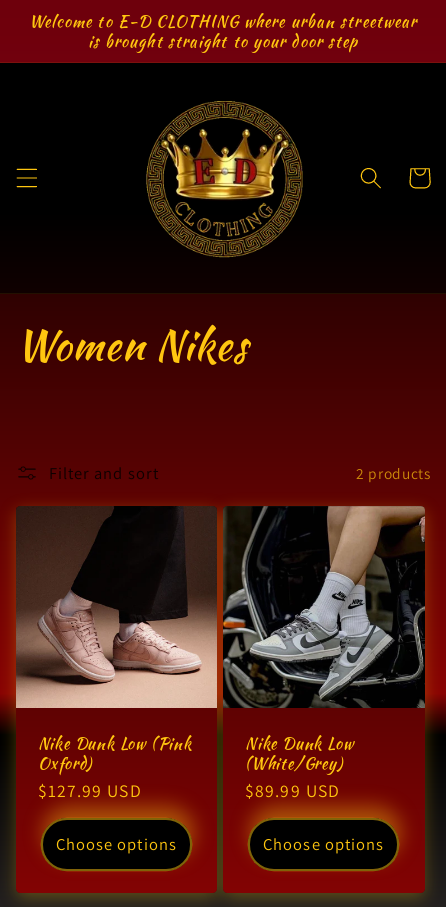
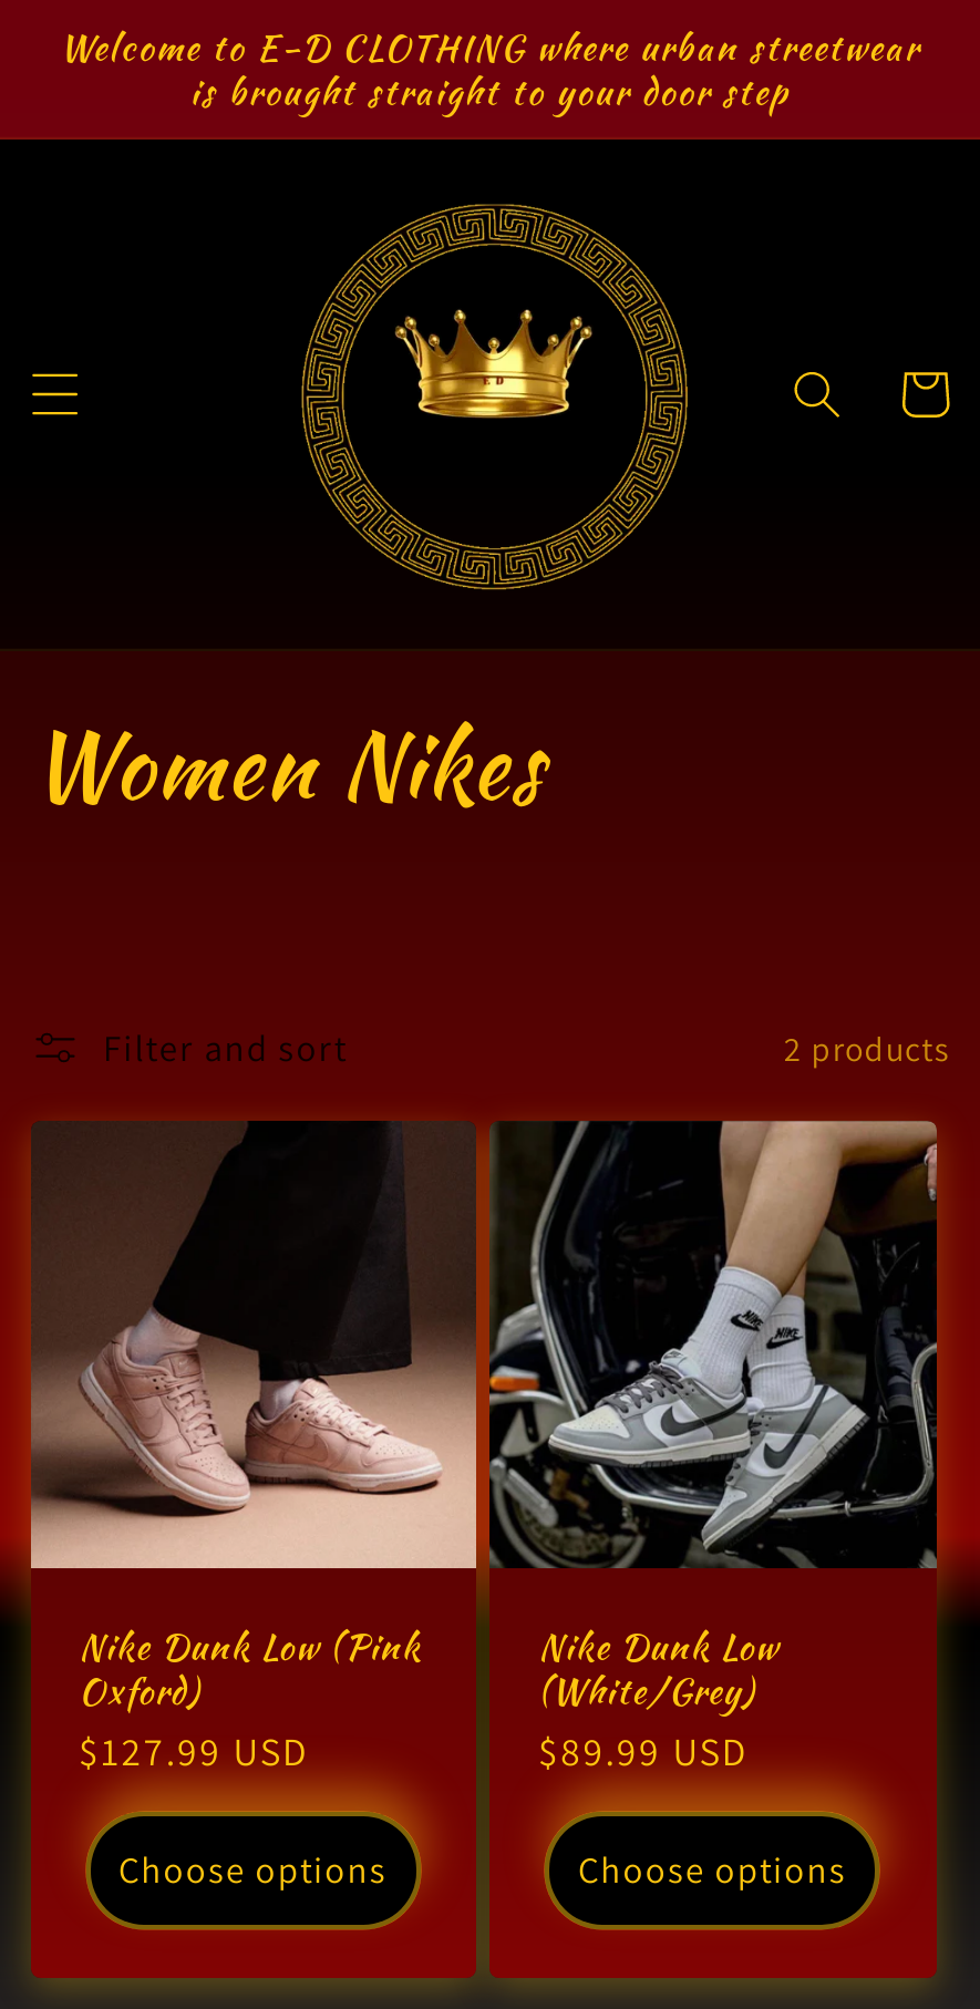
- [image]
+ [image]
